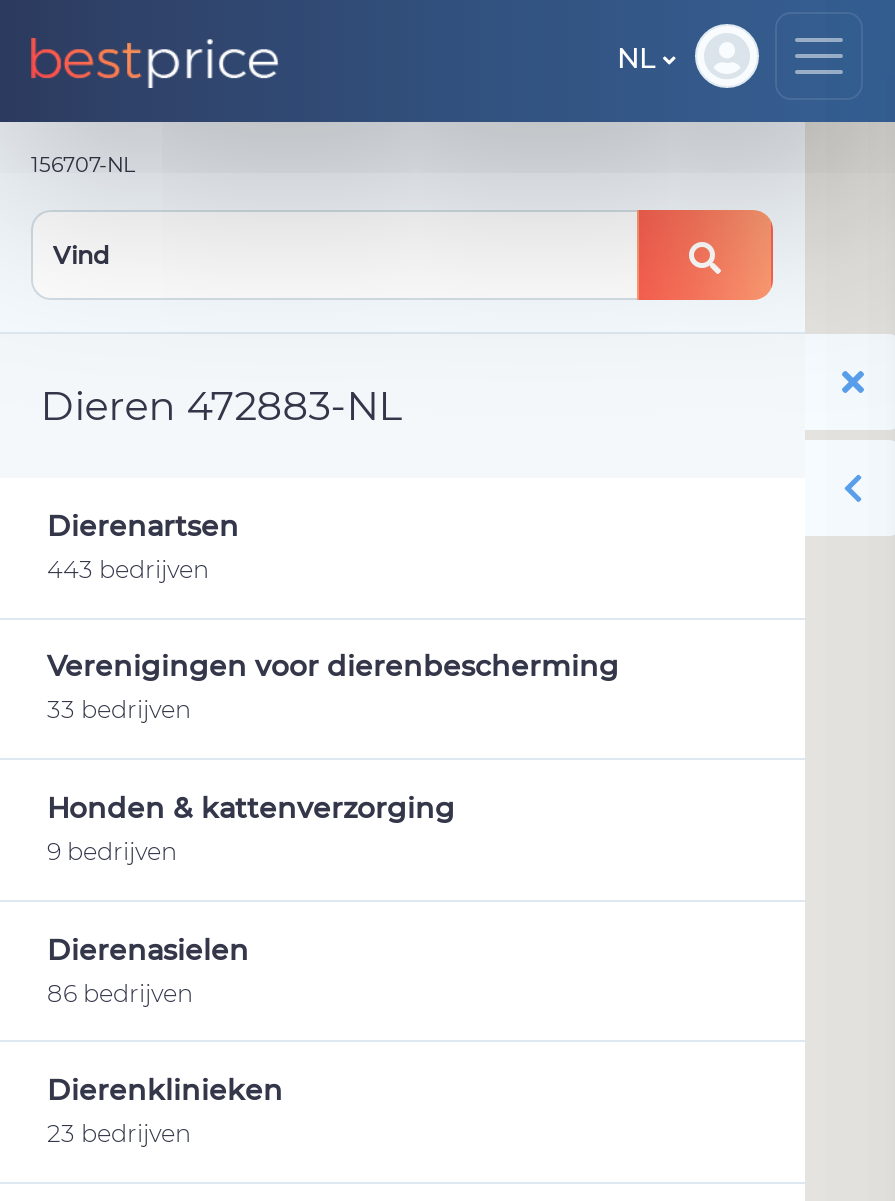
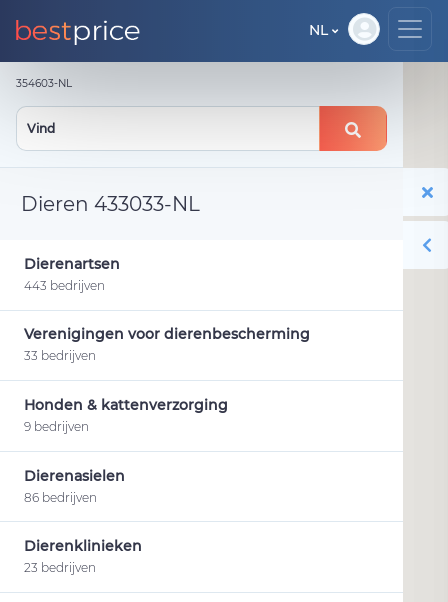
- 156707-NL
+ 354603-NL

- Dieren 472883-NL
+ Dieren 433033-NL
